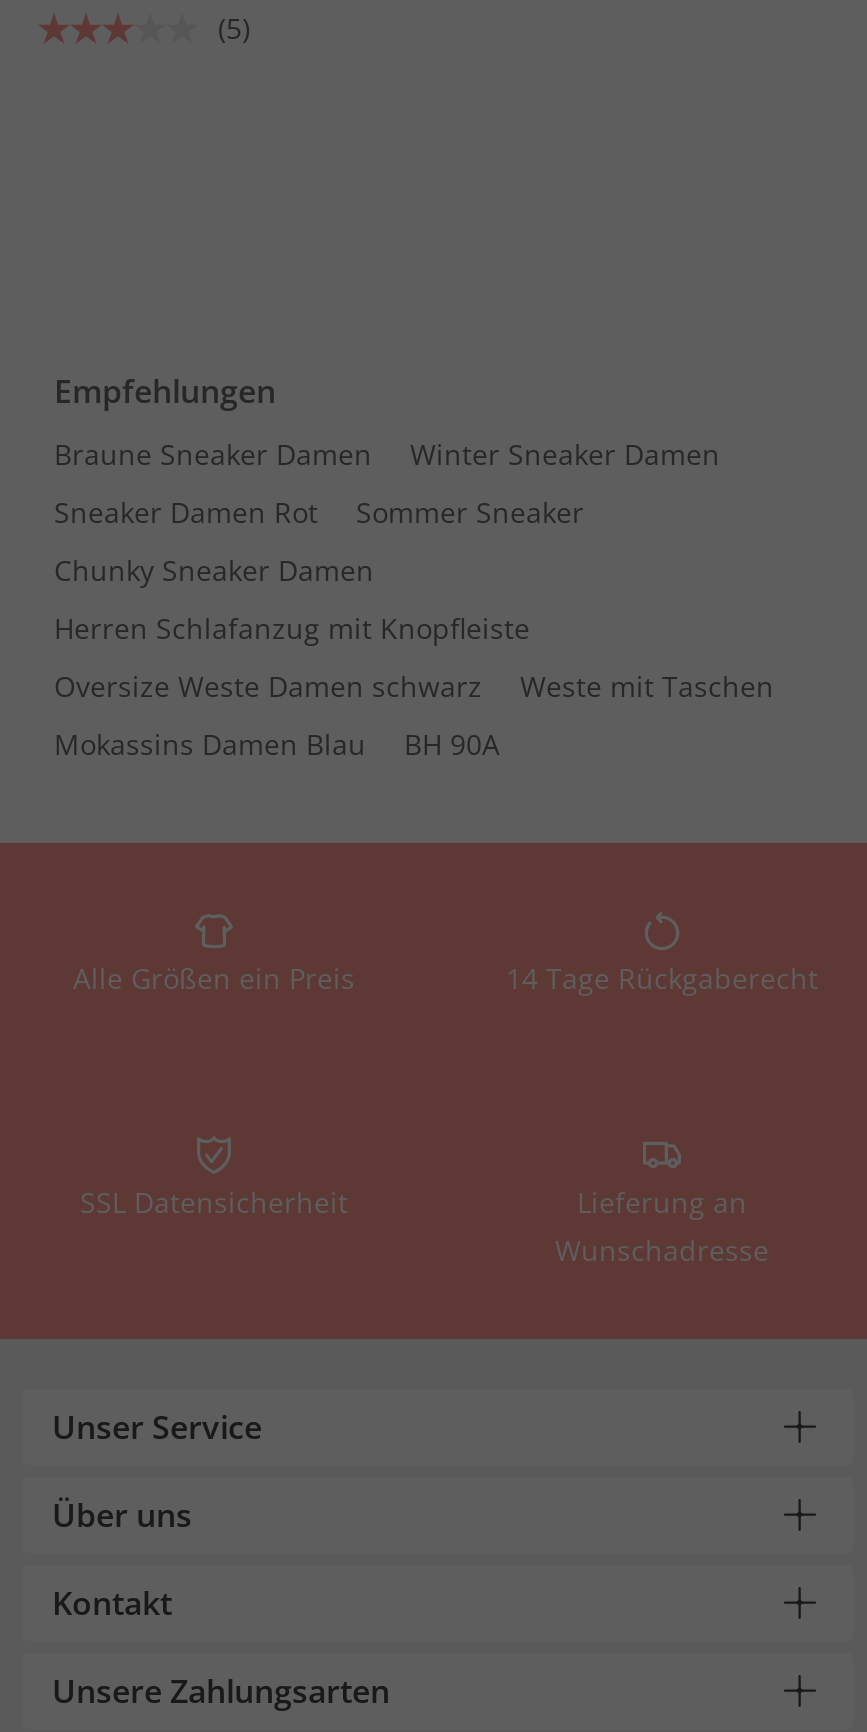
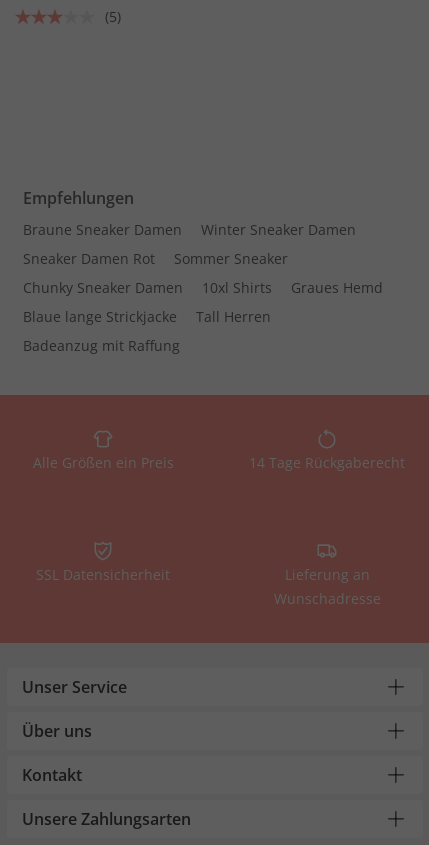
- Herren Schlafanzug mit Knopfleiste
+ 10xl Shirts
+ Graues Hemd

- Oversize Weste Damen schwarz
- Weste mit Taschen
+ Blaue lange Strickjacke
+ Tall Herren

- Mokassins Damen Blau
- BH 90A
+ Badeanzug mit Raffung
